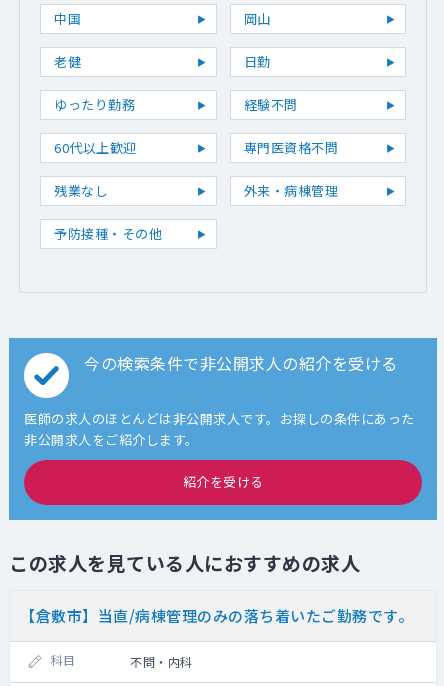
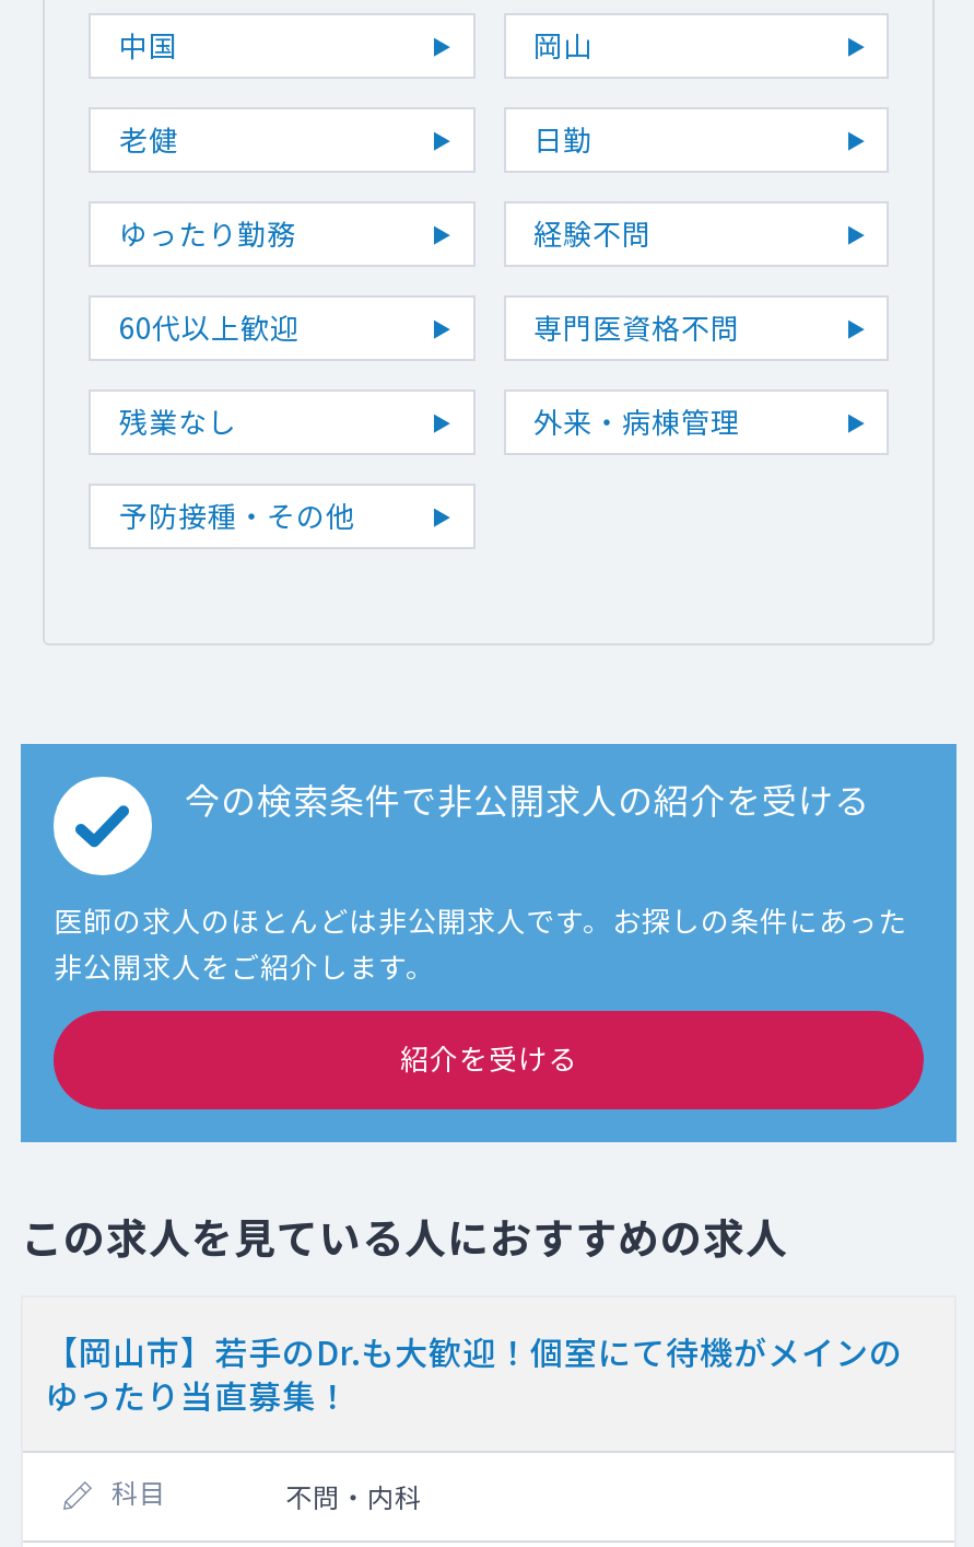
- 【倉敷市】当直/病棟管理のみの落ち着いたご勤務です。
+ 【岡山市】若手のDr.も大歓迎！個室にて待機がメインの
+ ゆったり当直募集！
